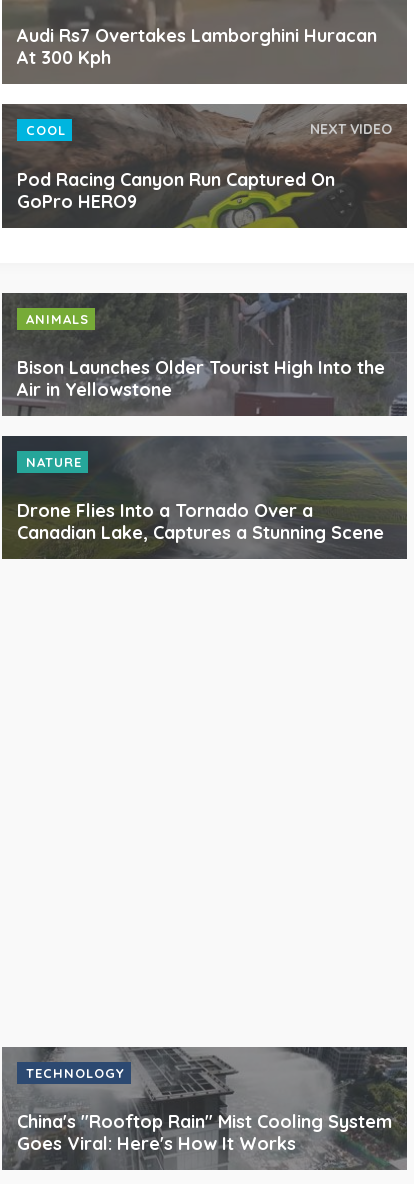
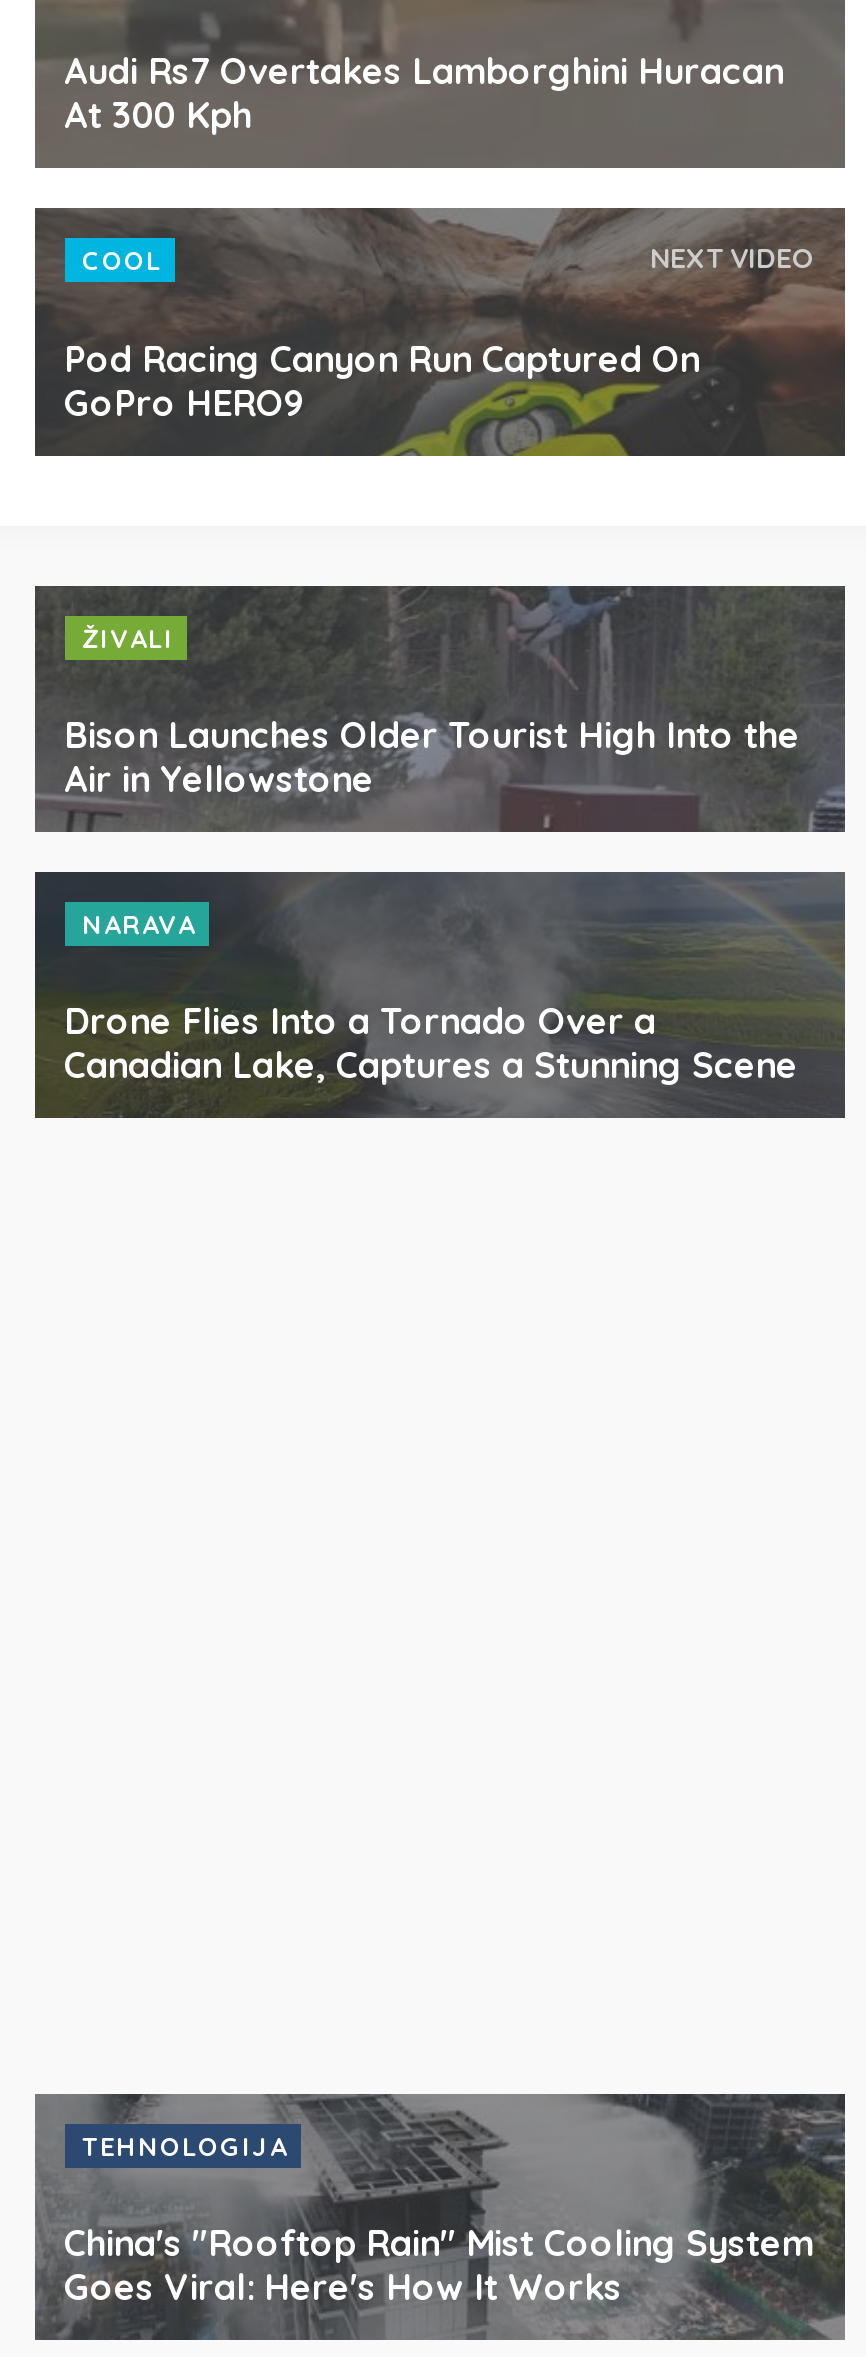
- ANIMALS
+ ŽIVALI

- NATURE
+ NARAVA

- TECHNOLOGY
+ TEHNOLOGIJA
